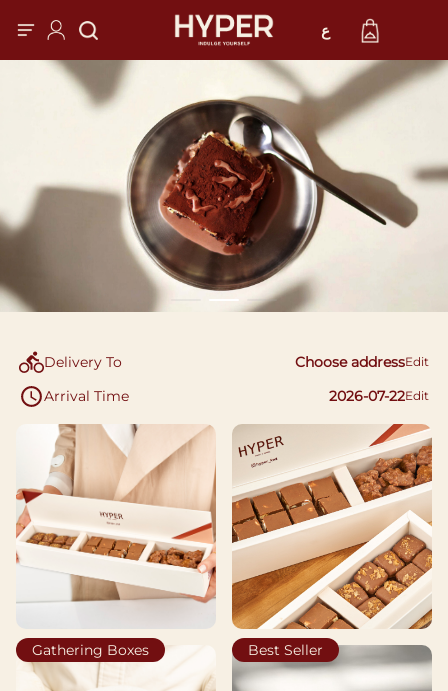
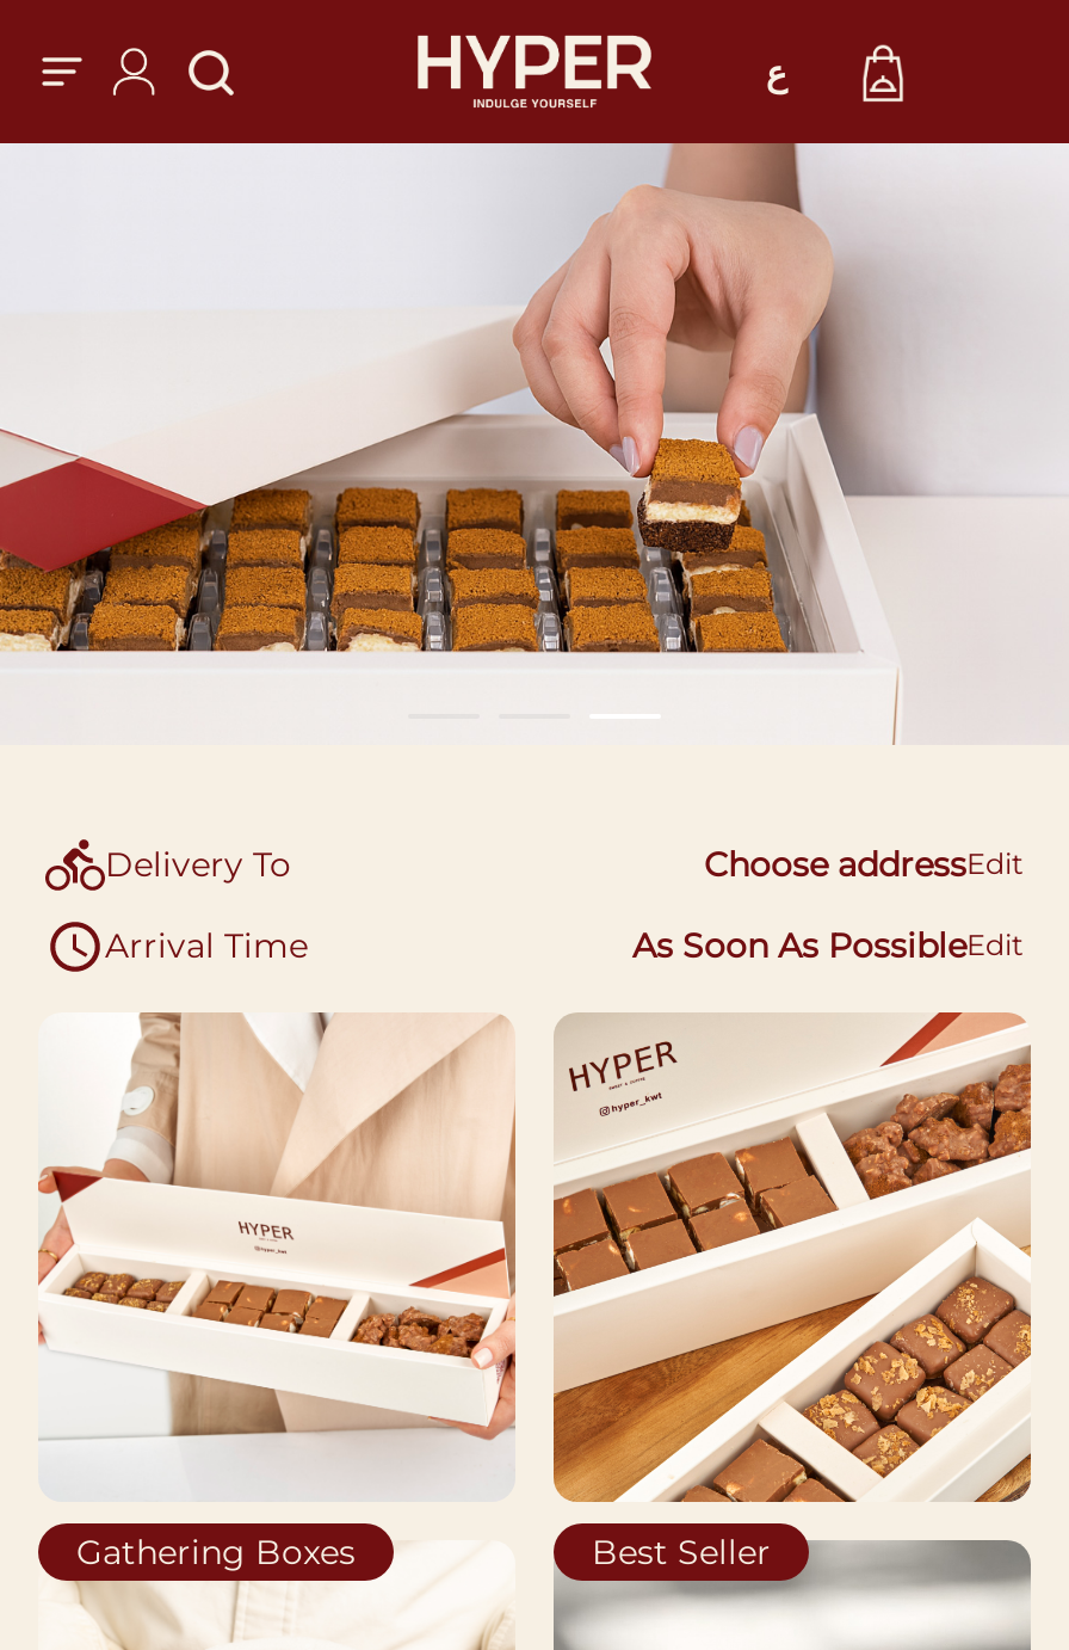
- [image]
+ [image]

- 2026-07-22Edit
+ As Soon As PossibleEdit
